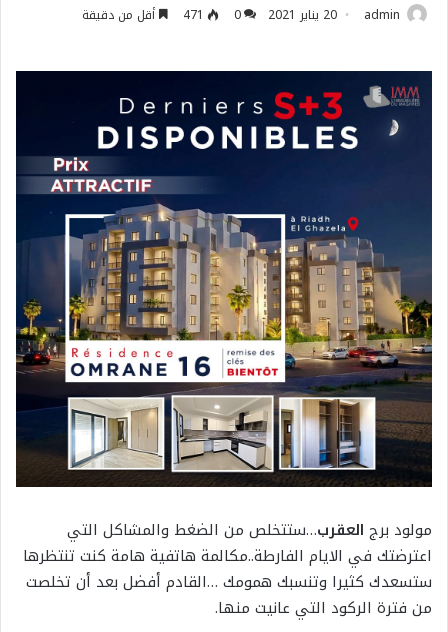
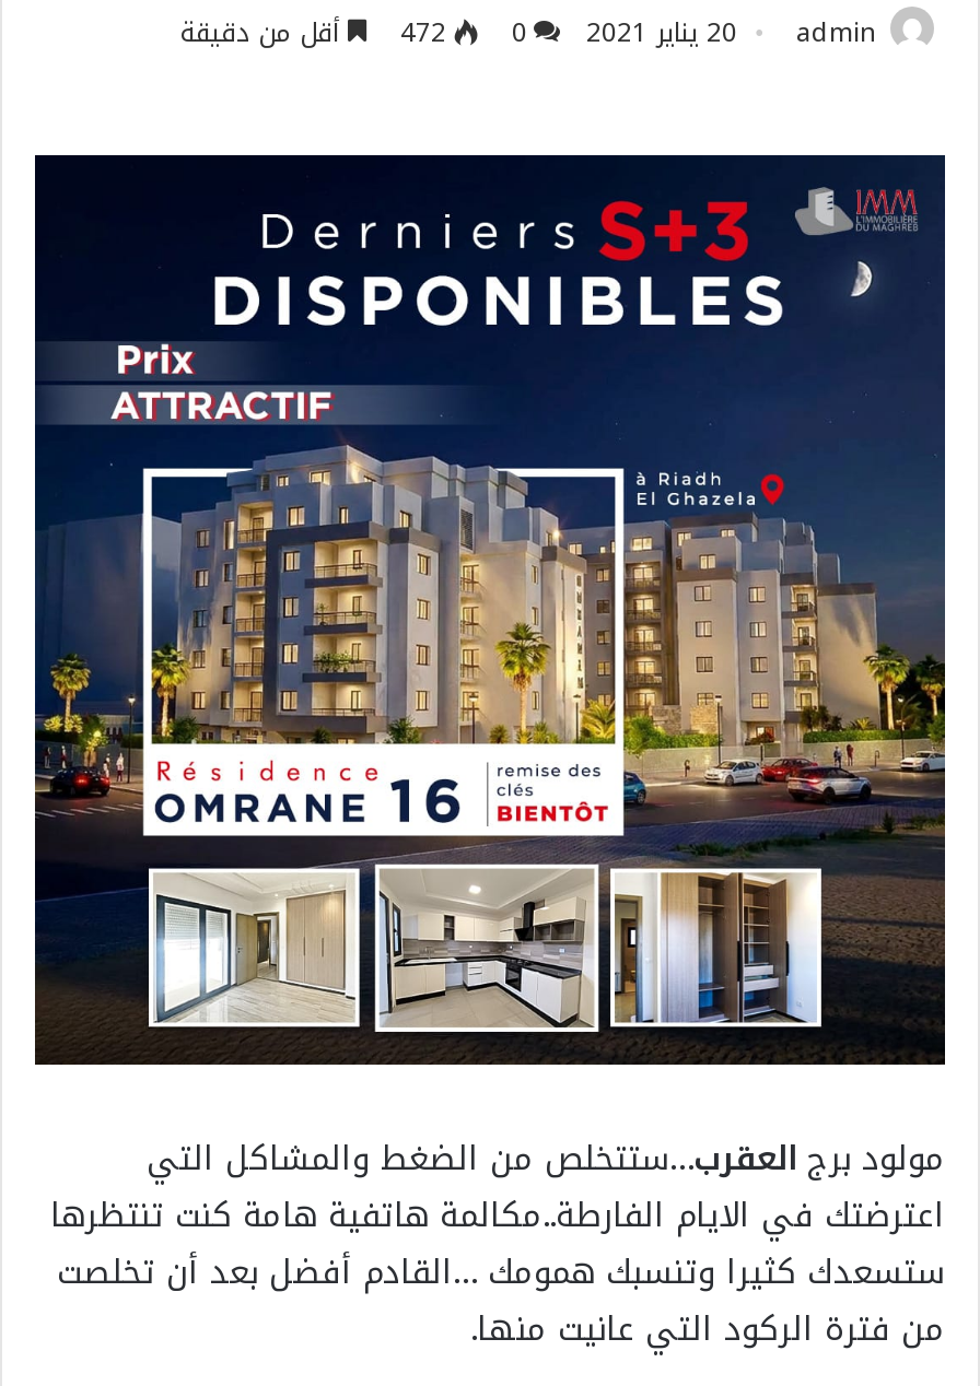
- 0 471 أقل من دقيقة
+ 0 472 أقل من دقيقة
